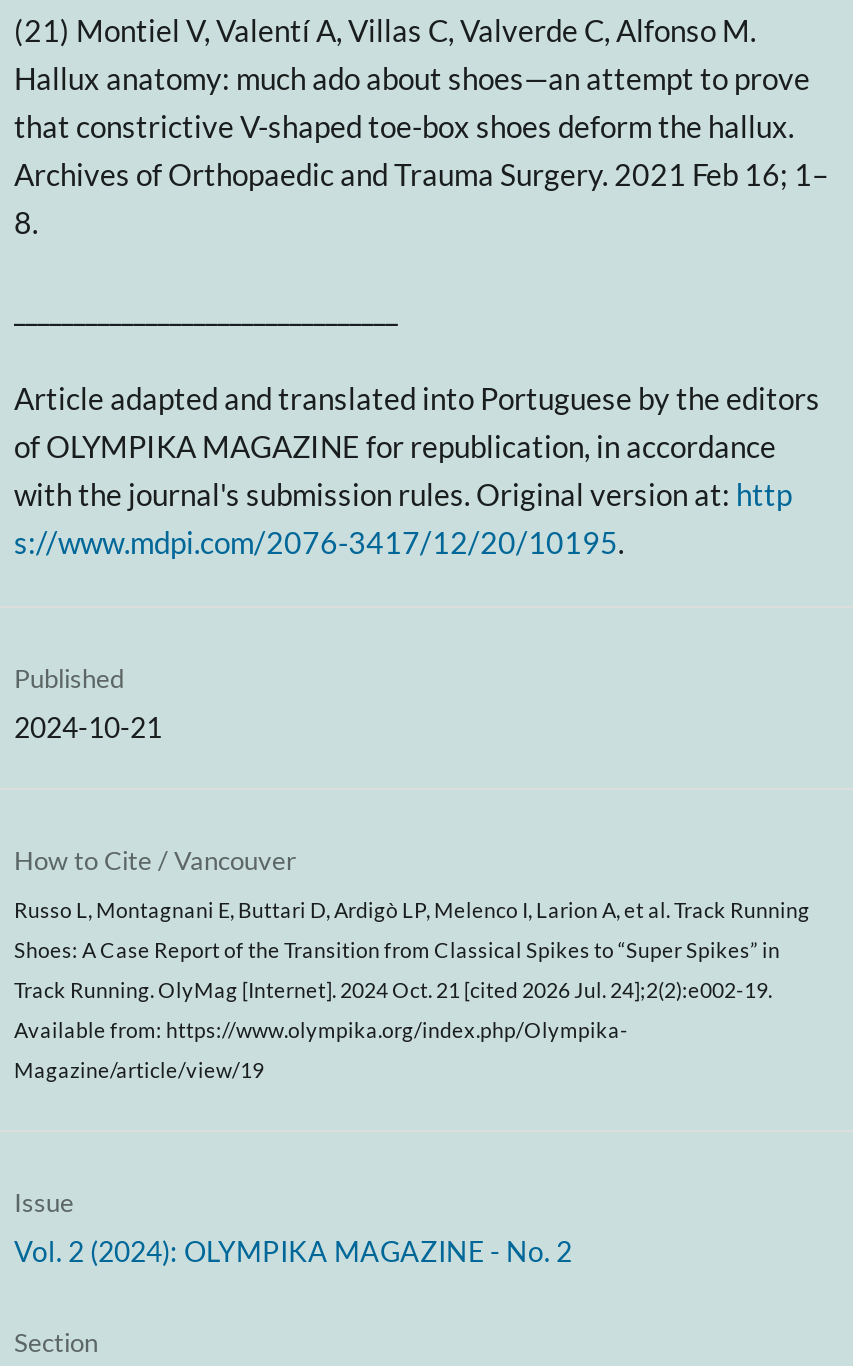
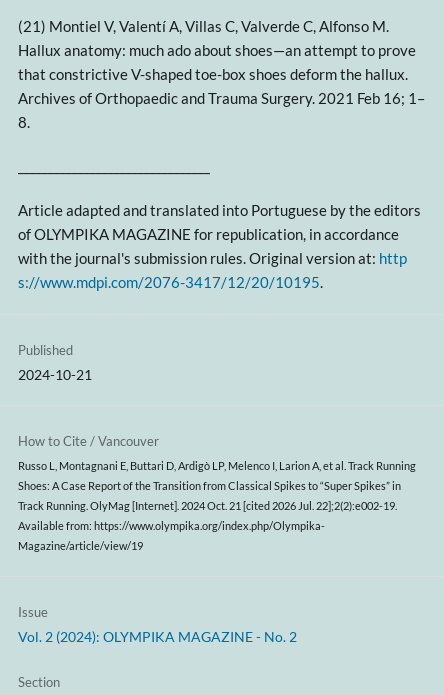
- Track Running. OlyMag [Internet]. 2024 Oct. 21 [cited 2026 Jul. 24];2(2):e002-19.
+ Track Running. OlyMag [Internet]. 2024 Oct. 21 [cited 2026 Jul. 22];2(2):e002-19.
